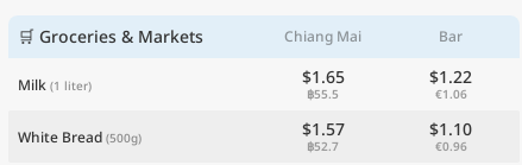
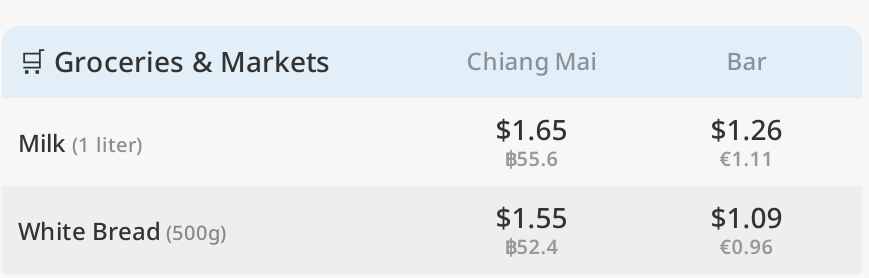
- $1.22
+ $1.26

- ฿55.5
+ ฿55.6

- €1.06
+ €1.11

- $1.57
+ $1.55

- $1.10
+ $1.09

- ฿52.7
+ ฿52.4
